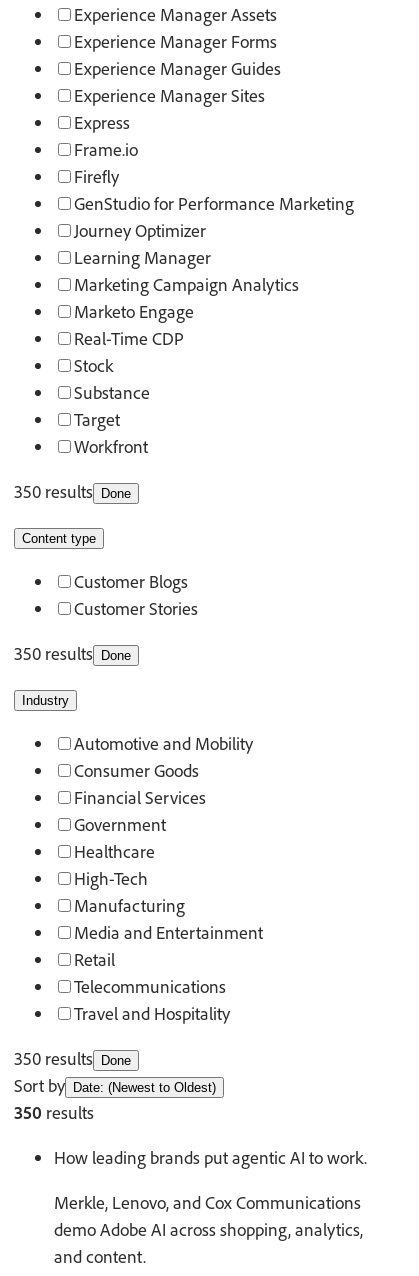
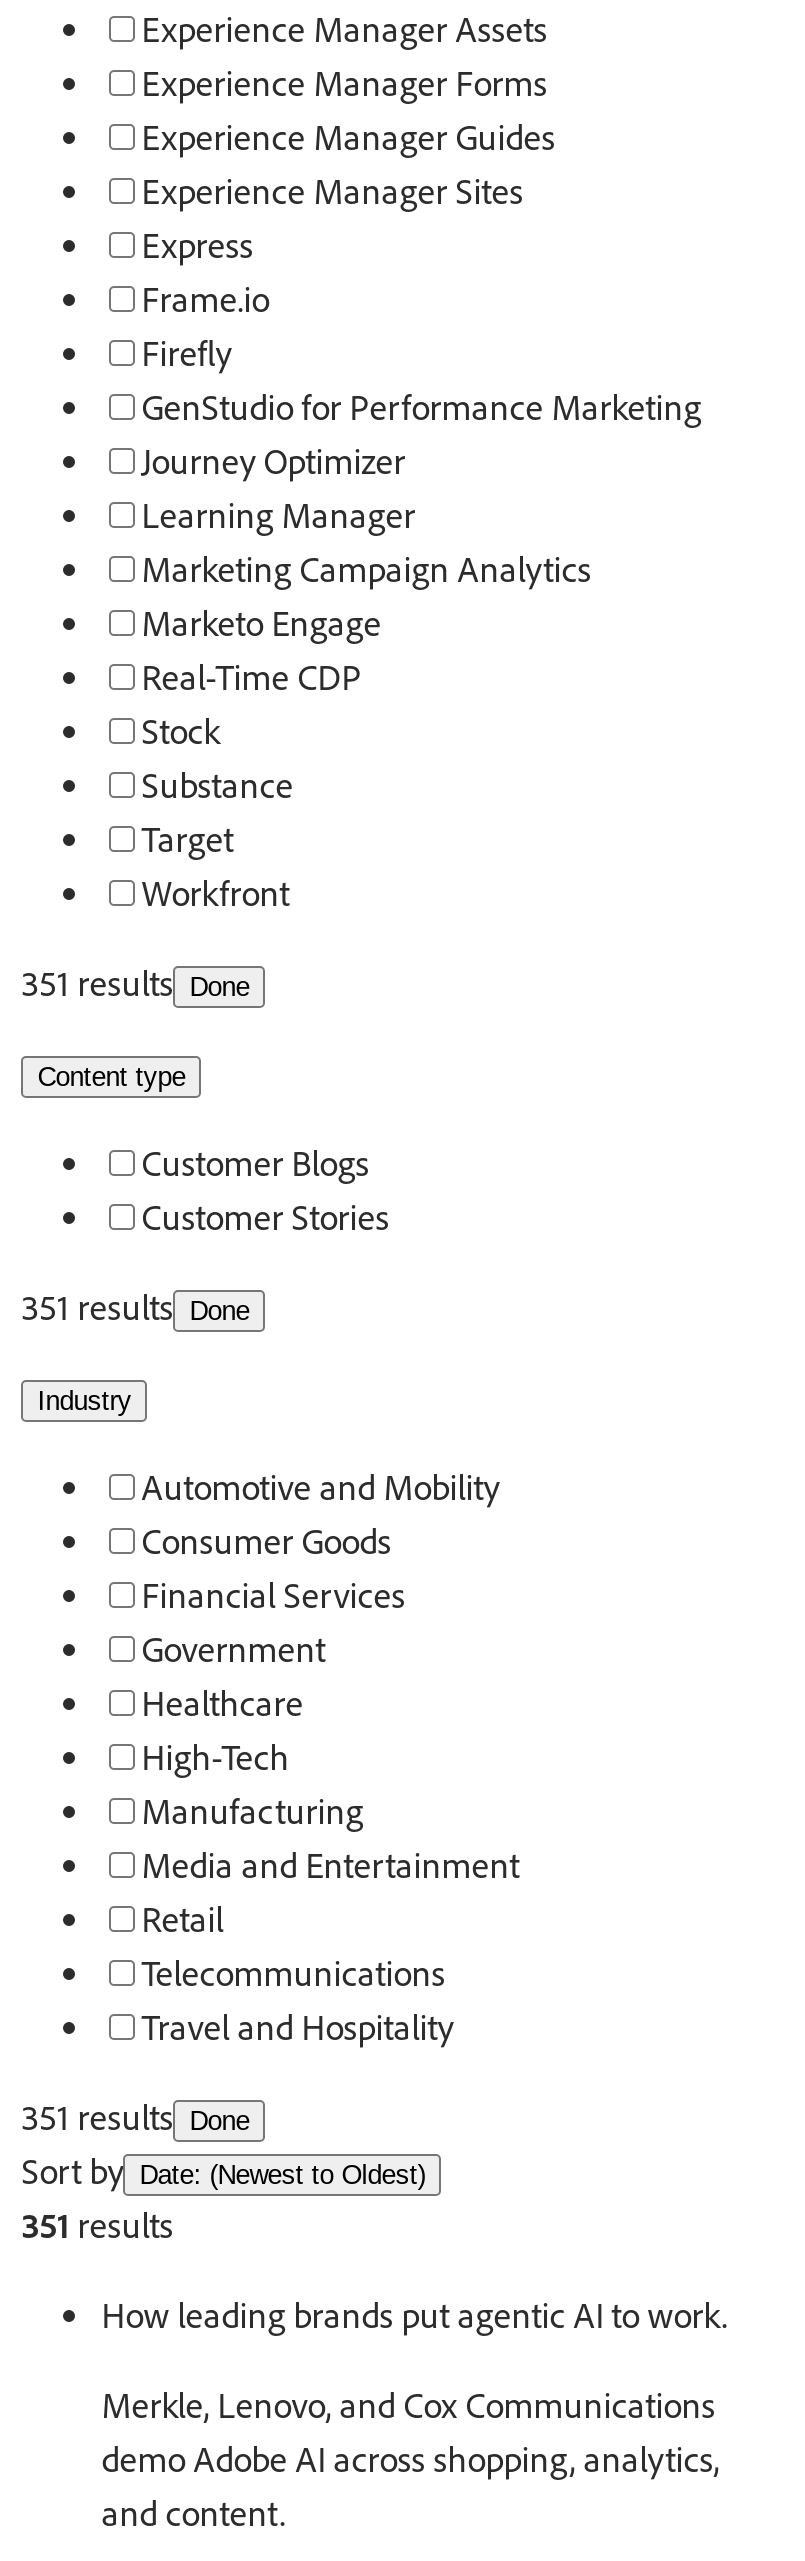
- 350 results Done
+ 351 results Done

- 350 results Done
+ 351 results Done

- 350 results Done
+ 351 results Done

- 350 results
+ 351 results
